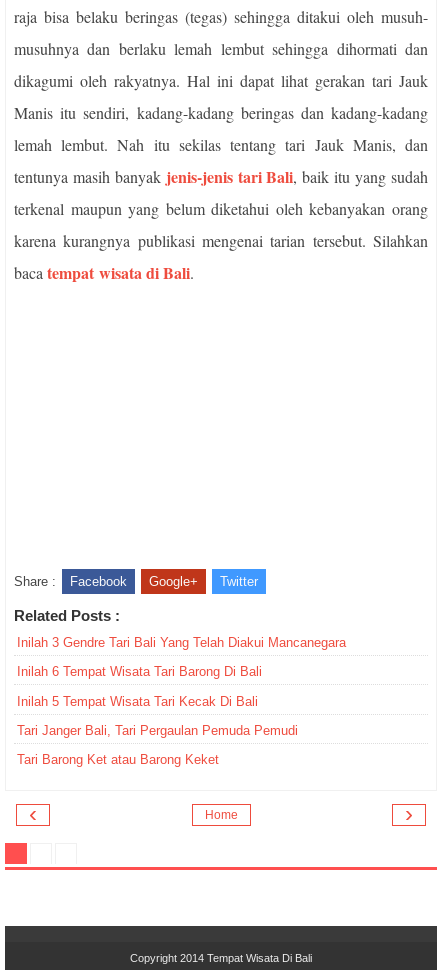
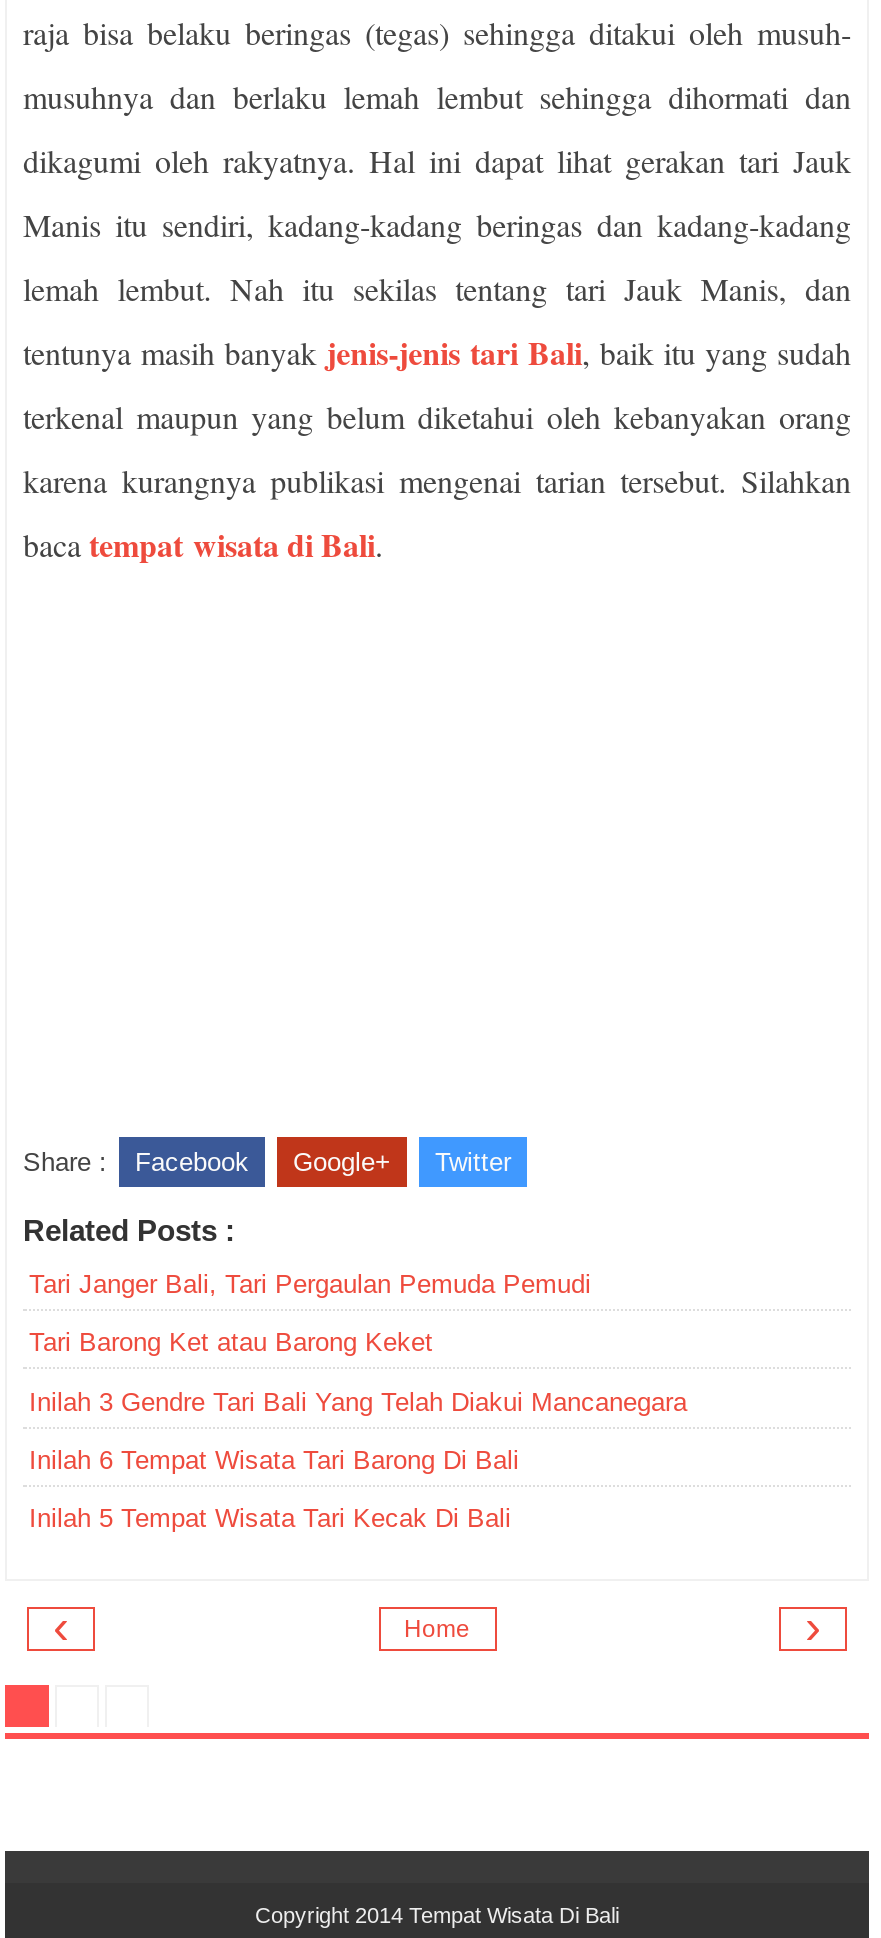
moved down: Inilah 3 Gendre Tari Bali Yang Telah Diakui Mancanegara | Inilah 6 Tempat Wisata Tari Barong Di Bali | Inilah 5 Tempat Wisata Tari Kecak Di Bali

moved up: Tari Janger Bali, Tari Pergaulan Pemuda Pemudi | Tari Barong Ket atau Barong Keket
